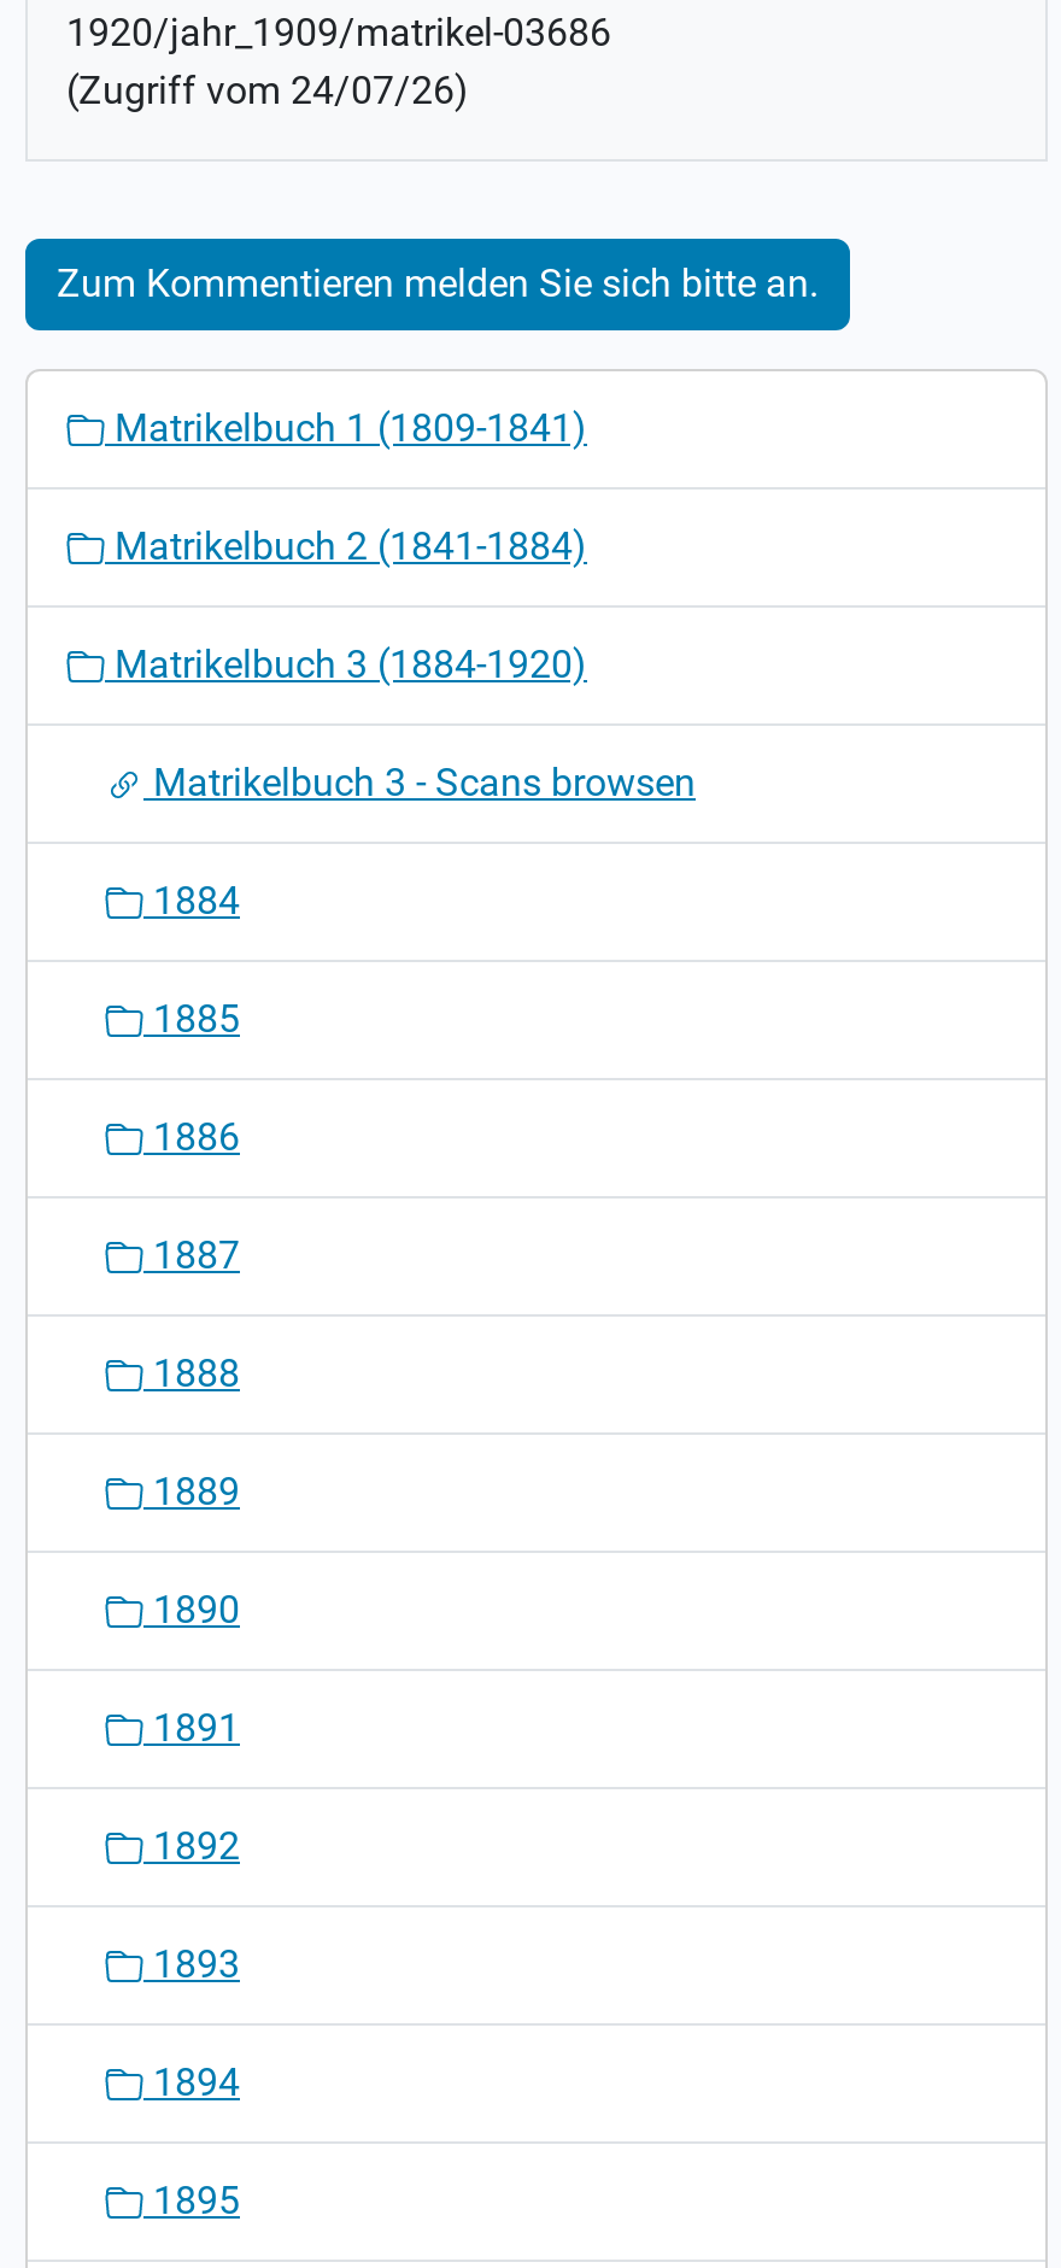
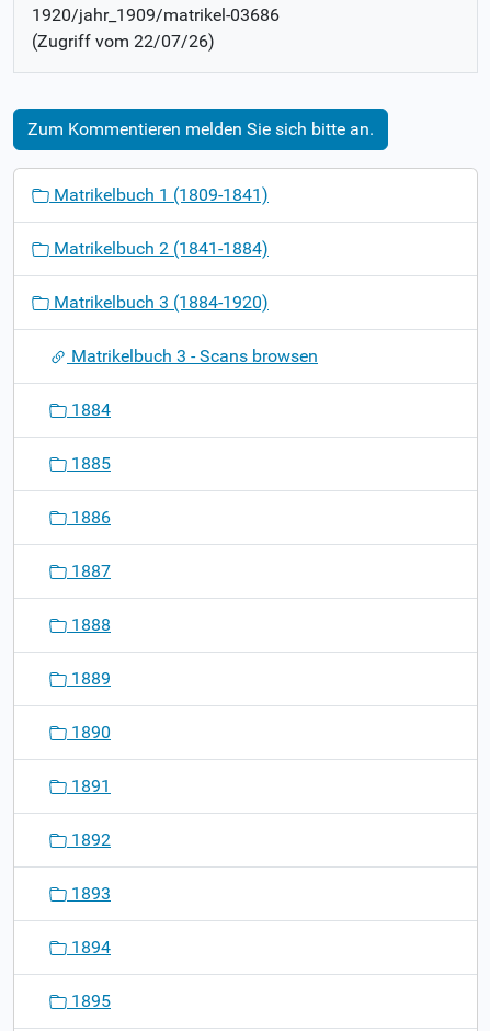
- (Zugriff vom 24/07/26)
+ (Zugriff vom 22/07/26)
